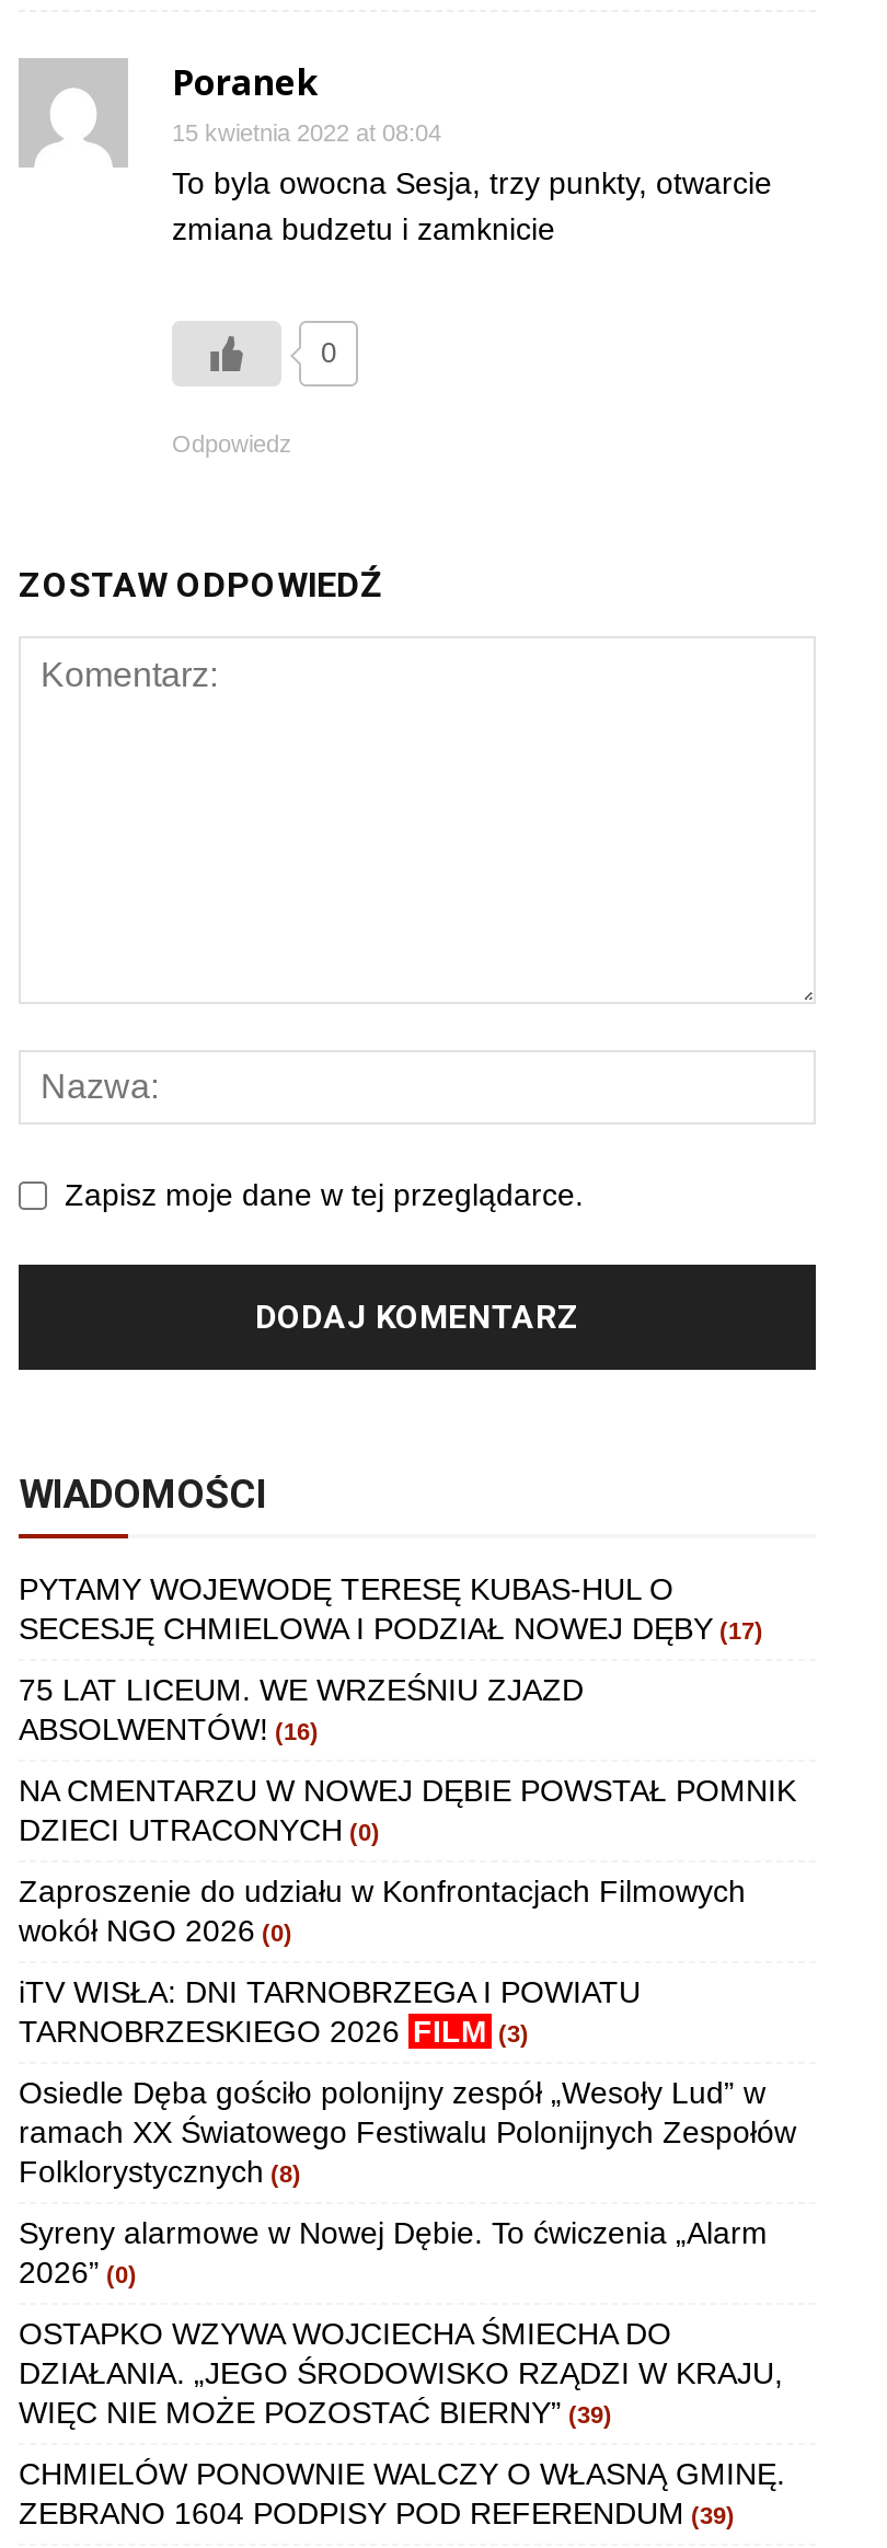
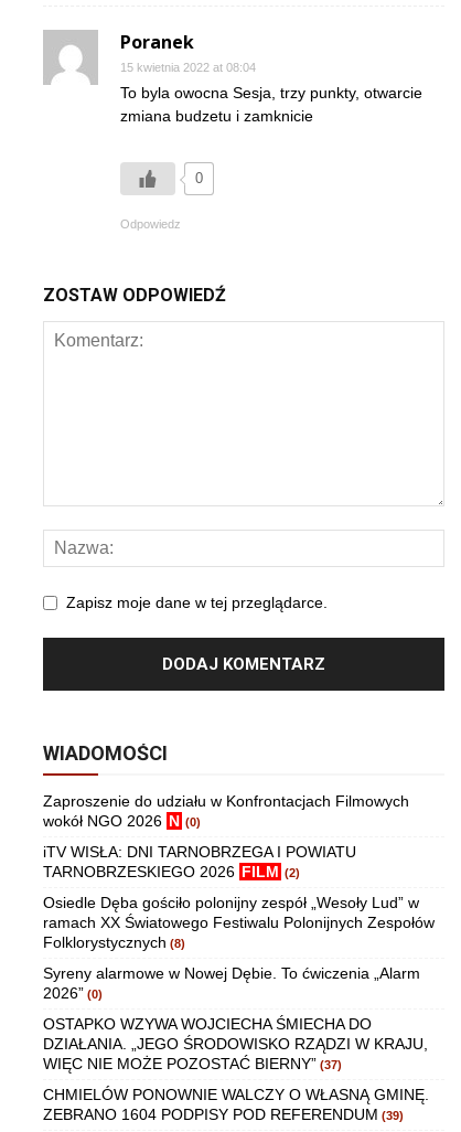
- PYTAMY WOJEWODĘ TERESĘ KUBAS-HUL O
- SECESJĘ CHMIELOWA I PODZIAŁ NOWEJ DĘBY (17)
- 75 LAT LICEUM. WE WRZEŚNIU ZJAZD
- ABSOLWENTÓW! (16)
- NA CMENTARZU W NOWEJ DĘBIE POWSTAŁ POMNIK
- DZIECI UTRACONYCH (0)

- wokół NGO 2026 (0)
+ wokół NGO 2026 N (0)

- TARNOBRZESKIEGO 2026 FILM (3)
+ TARNOBRZESKIEGO 2026 FILM (2)

- WIĘC NIE MOŻE POZOSTAĆ BIERNY” (39)
+ WIĘC NIE MOŻE POZOSTAĆ BIERNY” (37)
